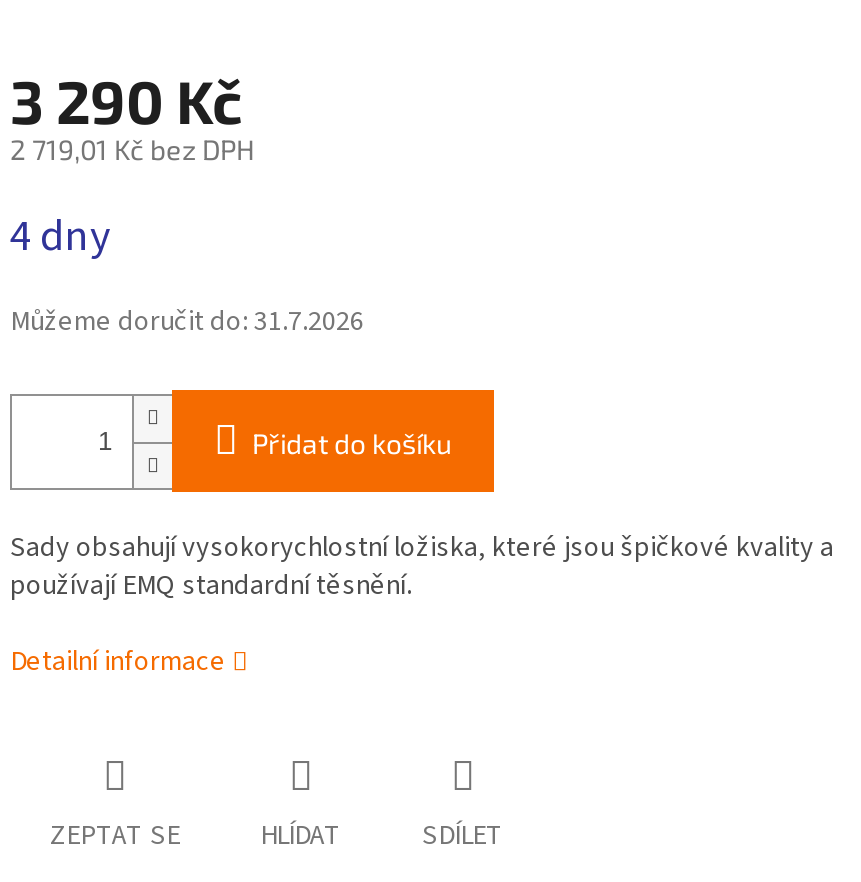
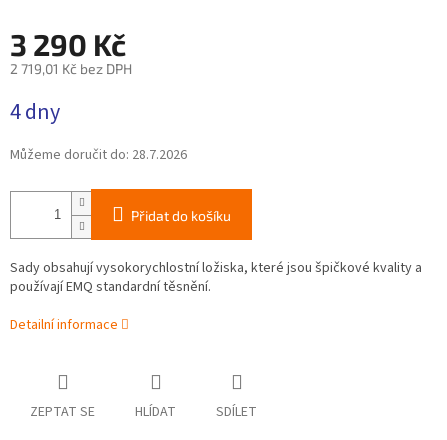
- Můžeme doručit do: 31.7.2026
+ Můžeme doručit do: 28.7.2026
